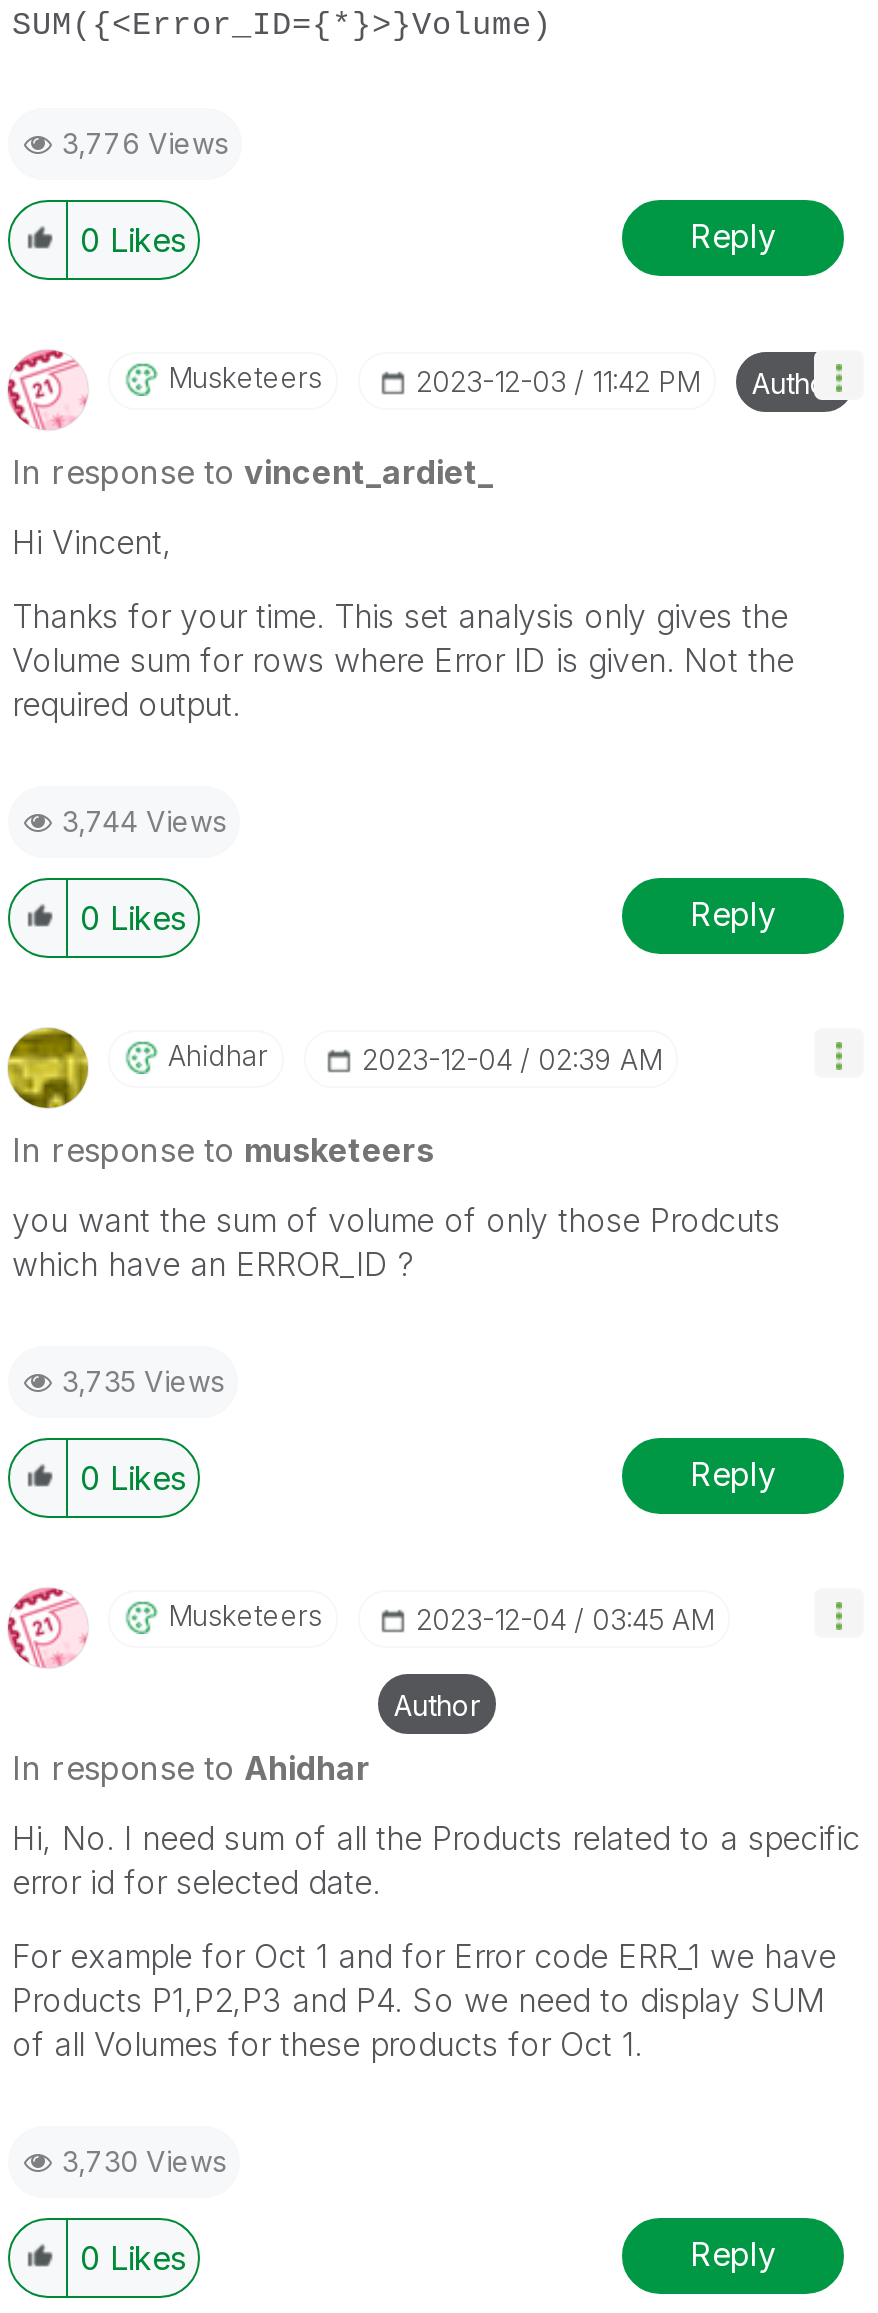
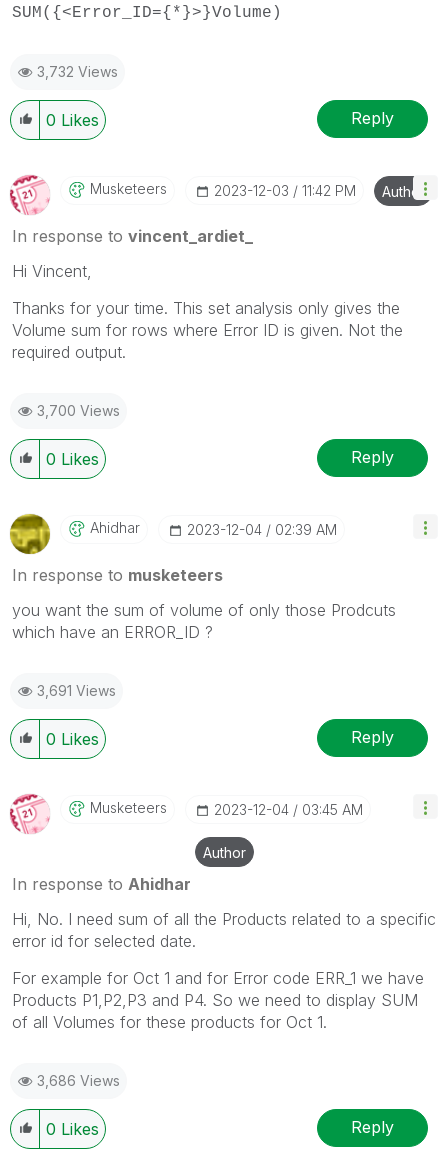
- 3,776 Views
+ 3,732 Views

- 3,744 Views
+ 3,700 Views

- 3,735 Views
+ 3,691 Views

- 3,730 Views
+ 3,686 Views
